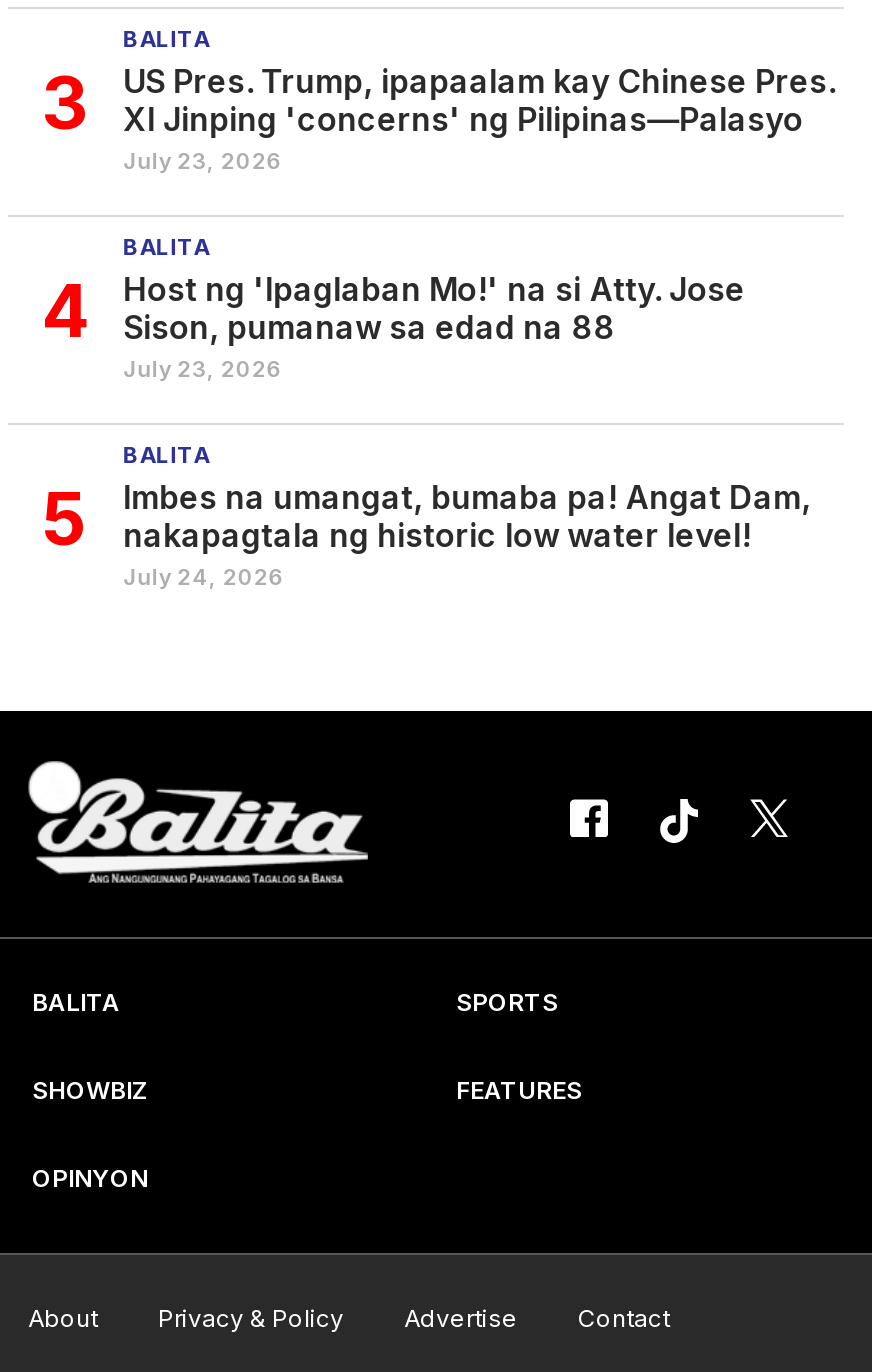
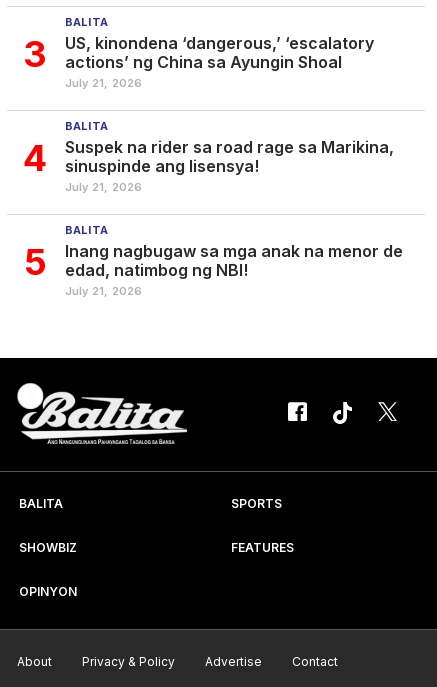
- US Pres. Trump, ipapaalam kay Chinese Pres.
- XI Jinping 'concerns' ng Pilipinas—Palasyo
- July 23, 2026
+ US, kinondena ‘dangerous,’ ‘escalatory
+ actions’ ng China sa Ayungin Shoal
+ July 21, 2026

- Host ng 'Ipaglaban Mo!' na si Atty. Jose
- Sison, pumanaw sa edad na 88
- July 23, 2026
+ Suspek na rider sa road rage sa Marikina,
+ sinuspinde ang lisensya!
+ July 21, 2026

- Imbes na umangat, bumaba pa! Angat Dam,
- nakapagtala ng historic low water level!
- July 24, 2026
+ Inang nagbugaw sa mga anak na menor de
+ edad, natimbog ng NBI!
+ July 21, 2026
